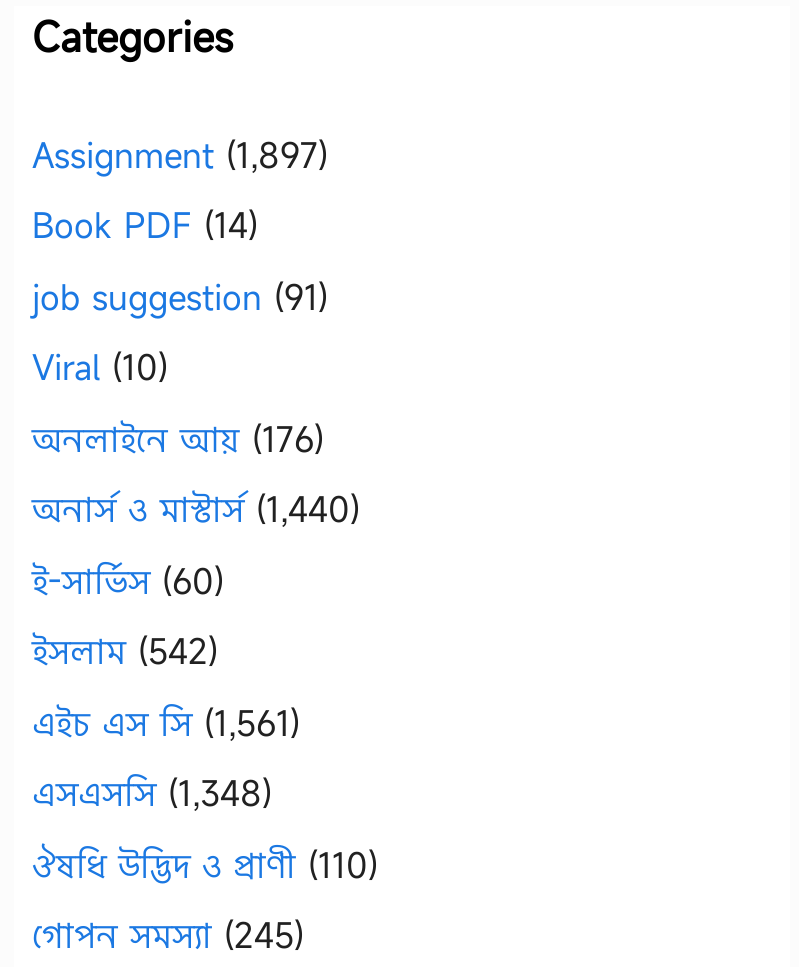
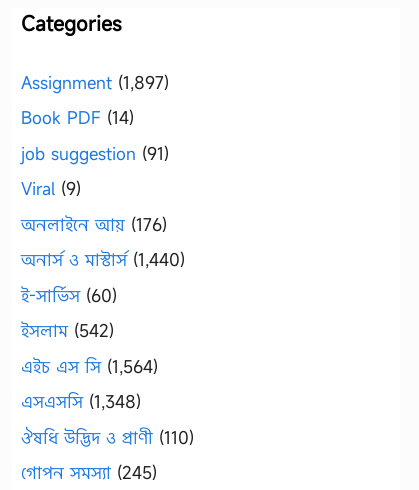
- Viral (10)
+ Viral (9)

- এইচ এস সি (1,561)
+ এইচ এস সি (1,564)
